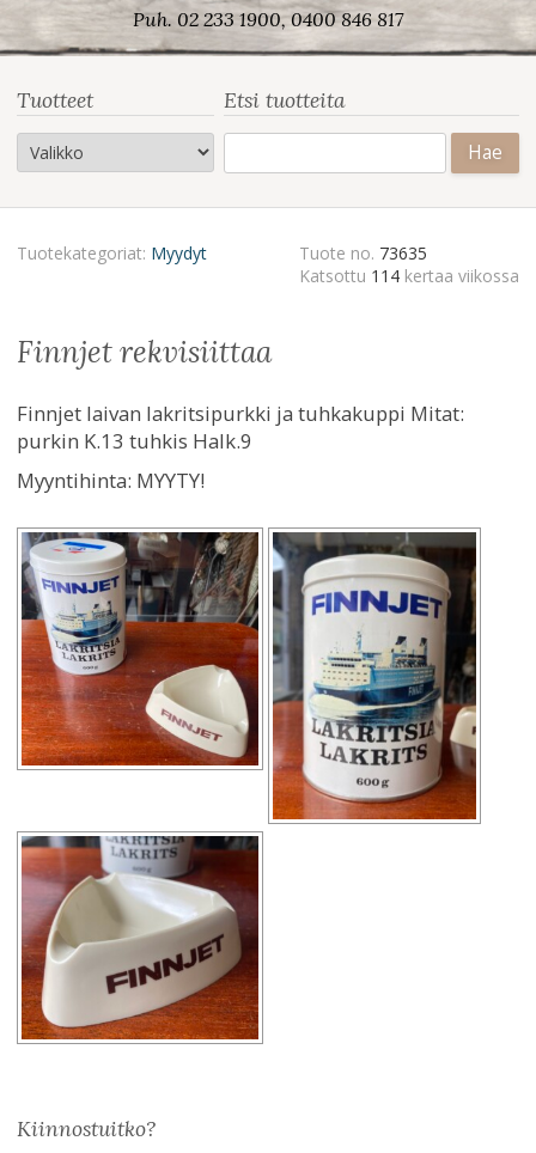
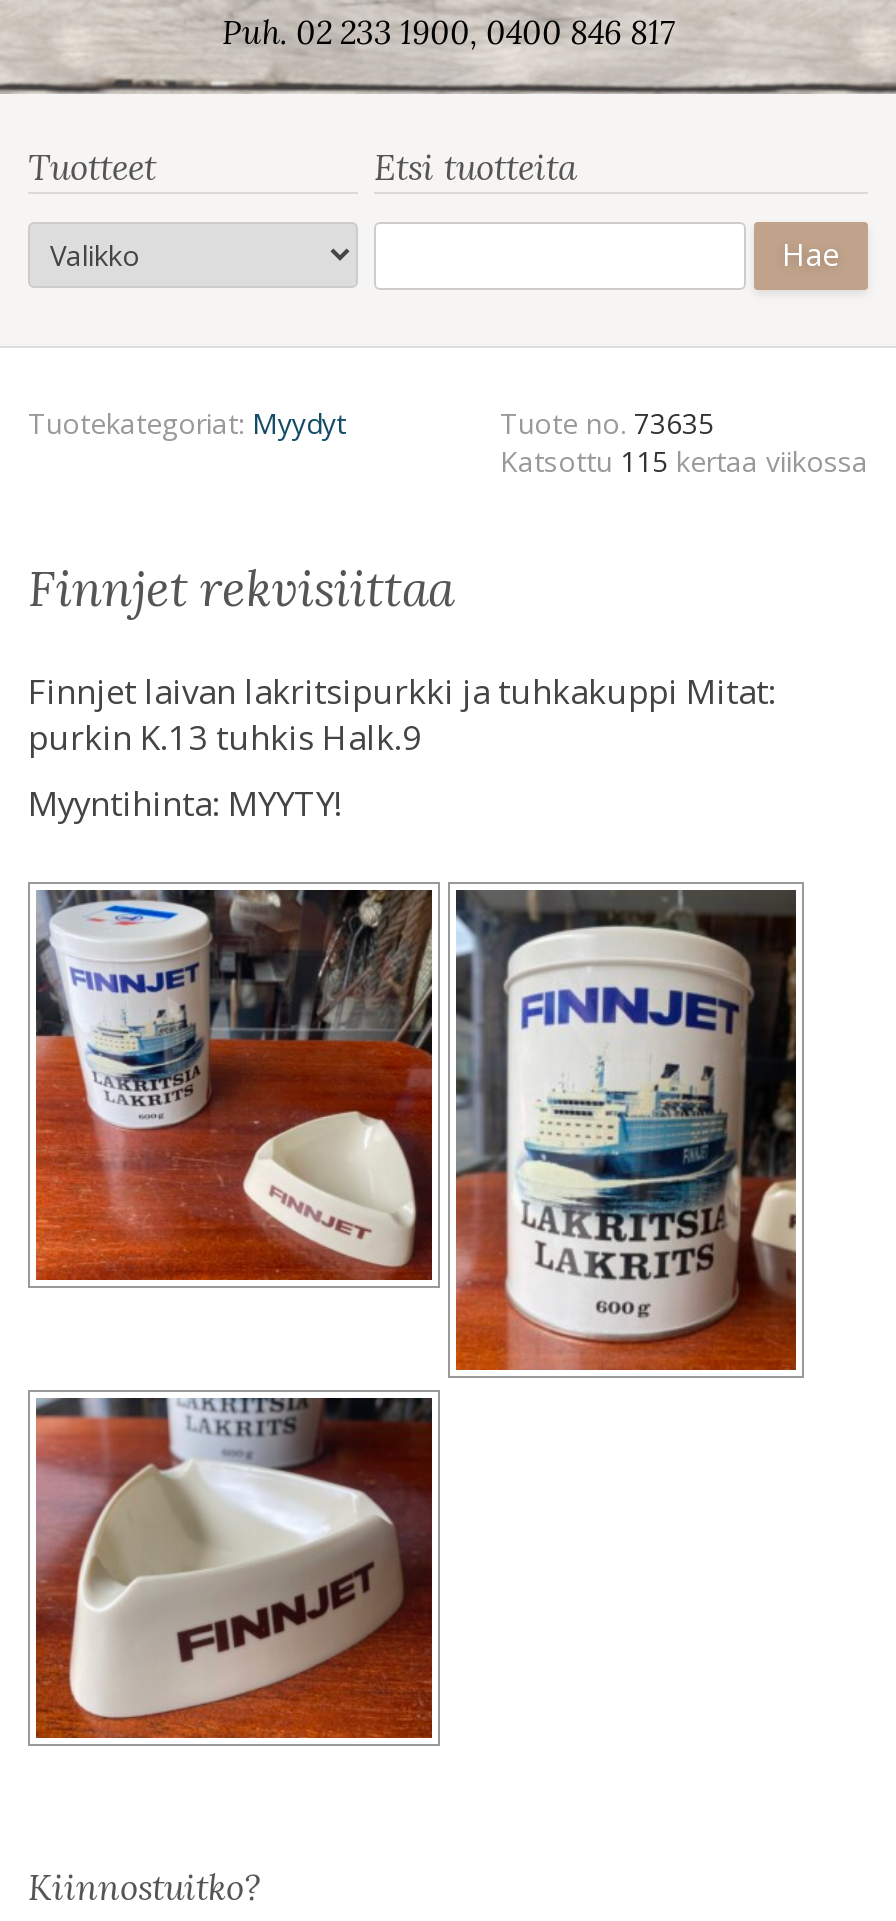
- Katsottu 114 kertaa viikossa
+ Katsottu 115 kertaa viikossa
